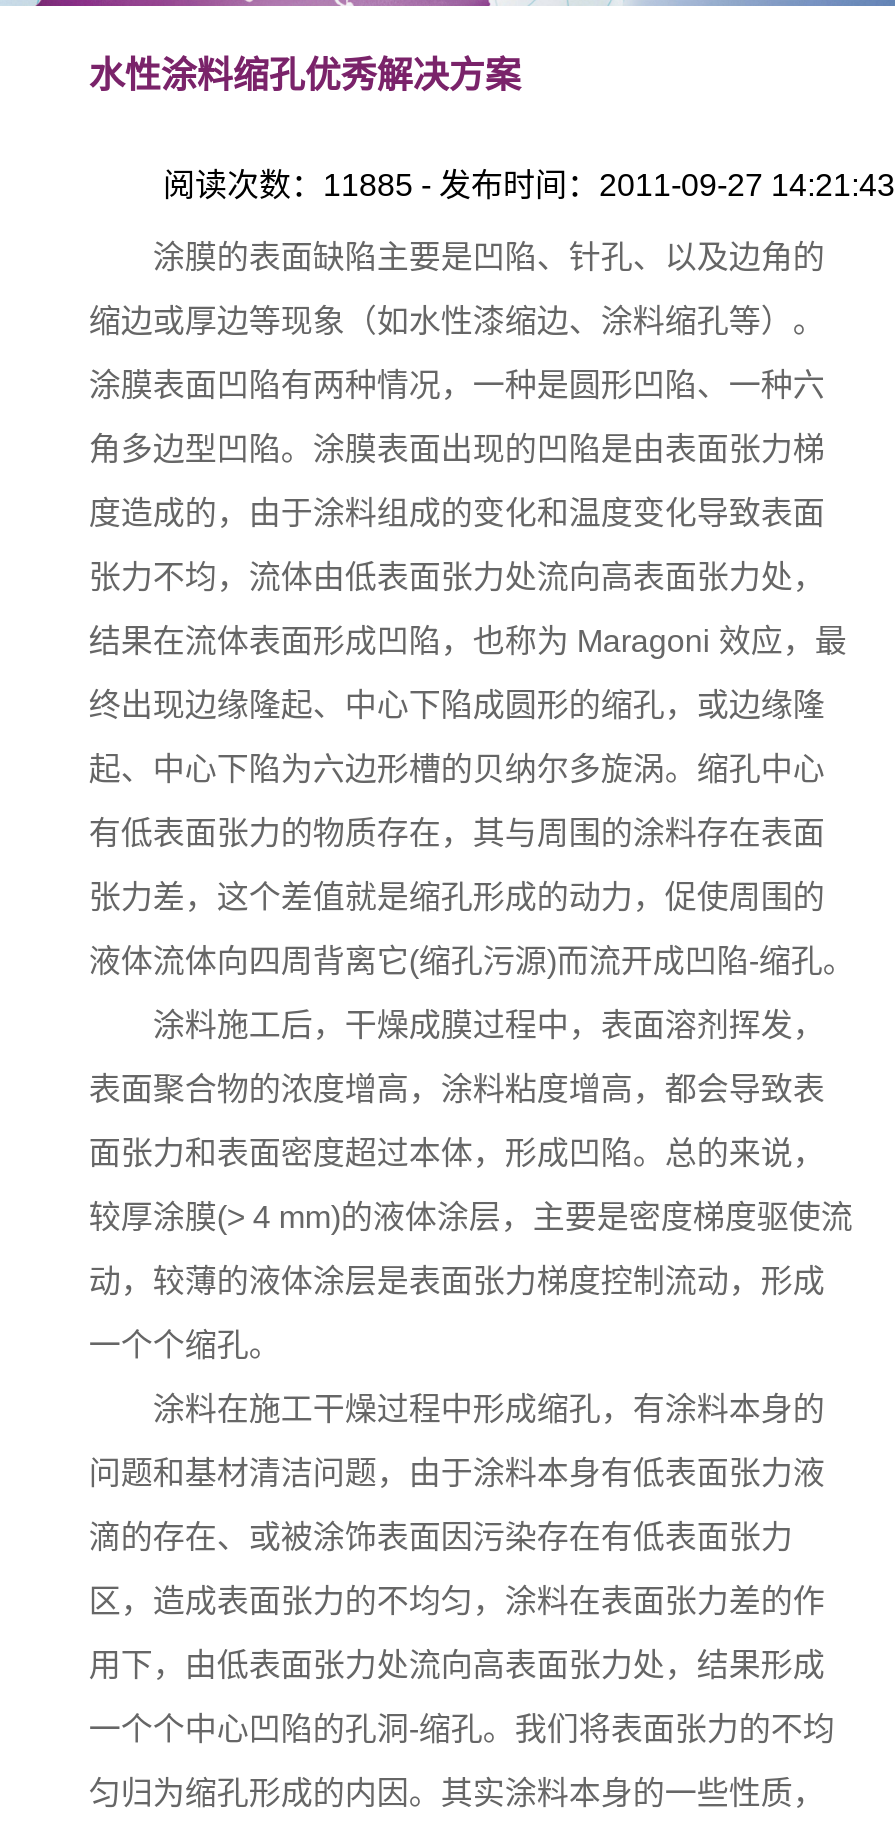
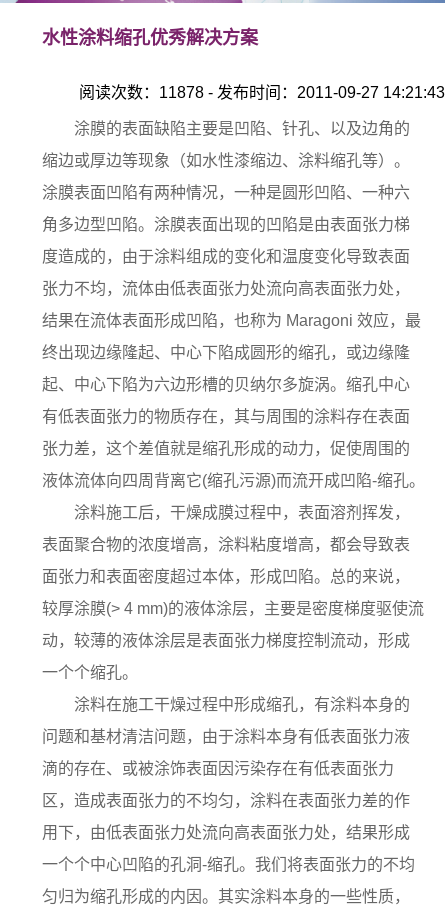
- 阅读次数：11885 - 发布时间：2011-09-27 14:21:43
+ 阅读次数：11878 - 发布时间：2011-09-27 14:21:43
